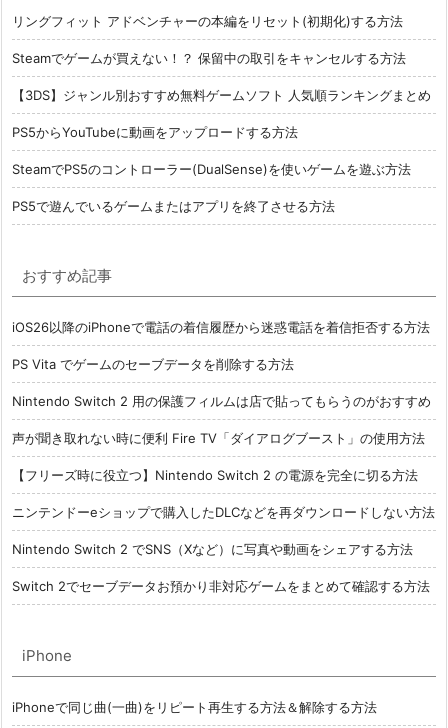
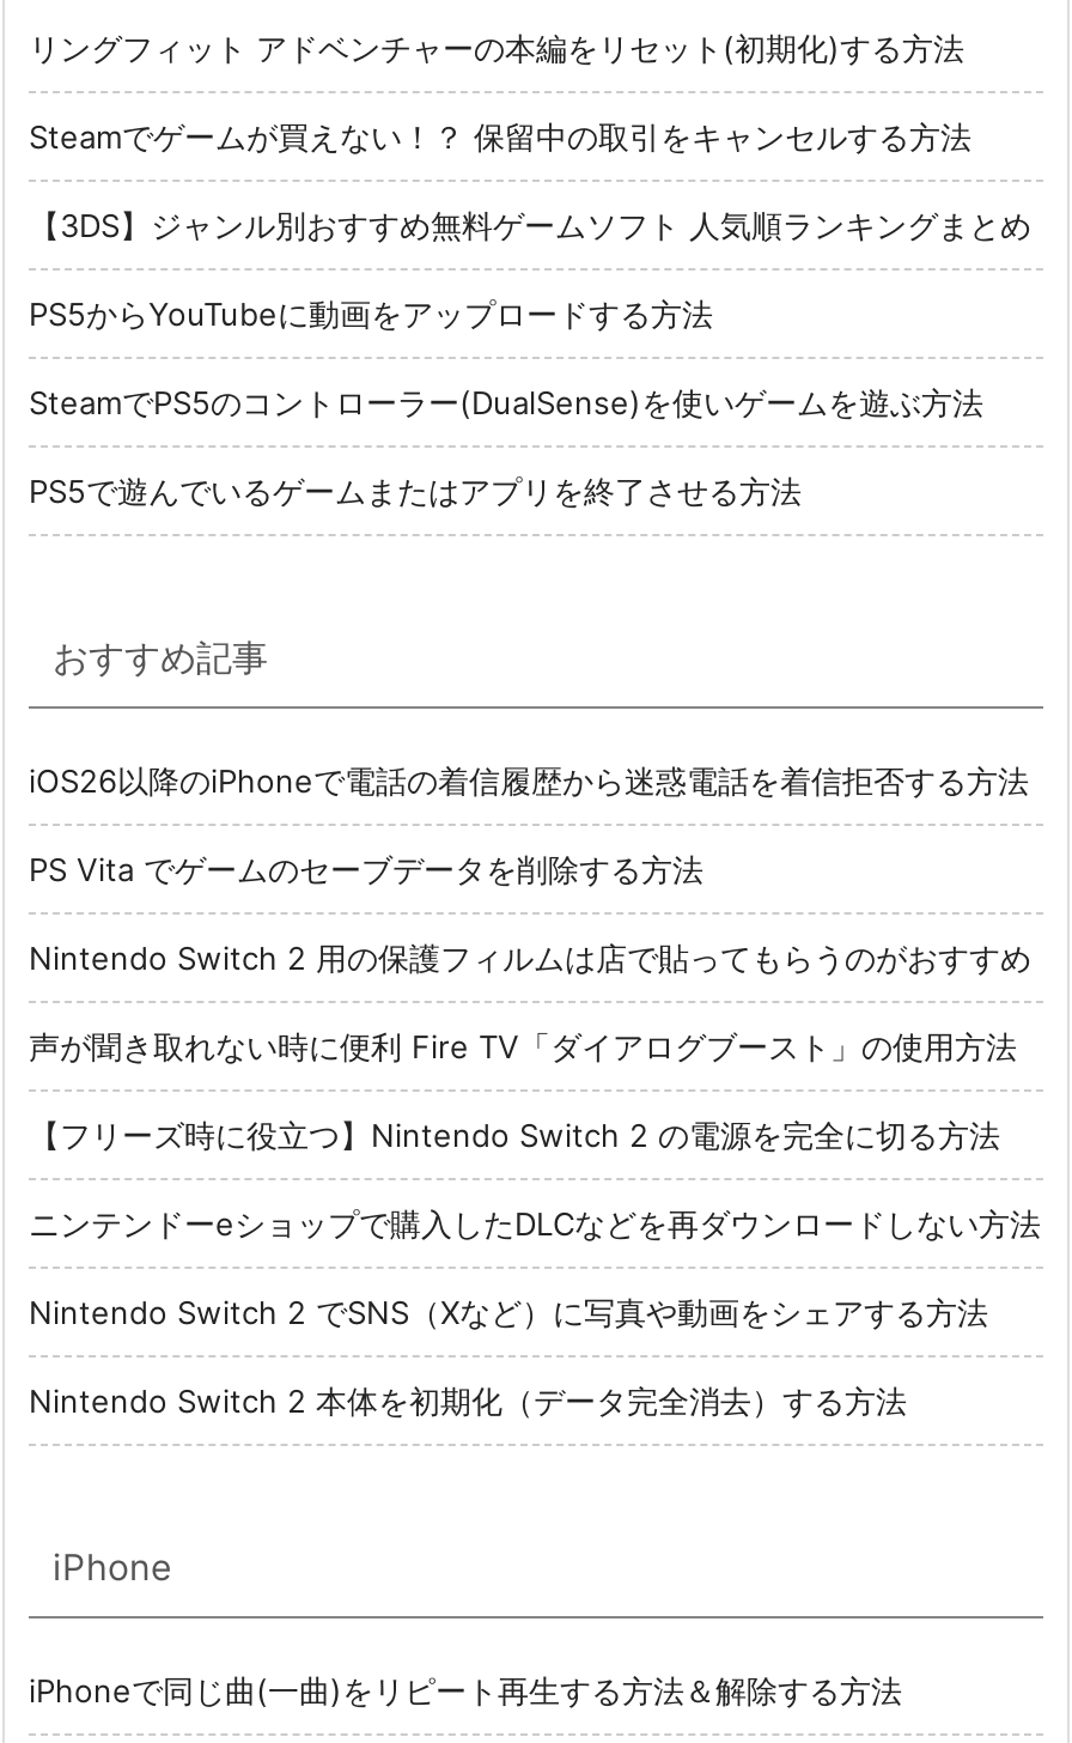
- Switch 2でセーブデータお預かり非対応ゲームをまとめて確認する方法
+ Nintendo Switch 2 本体を初期化（データ完全消去）する方法
